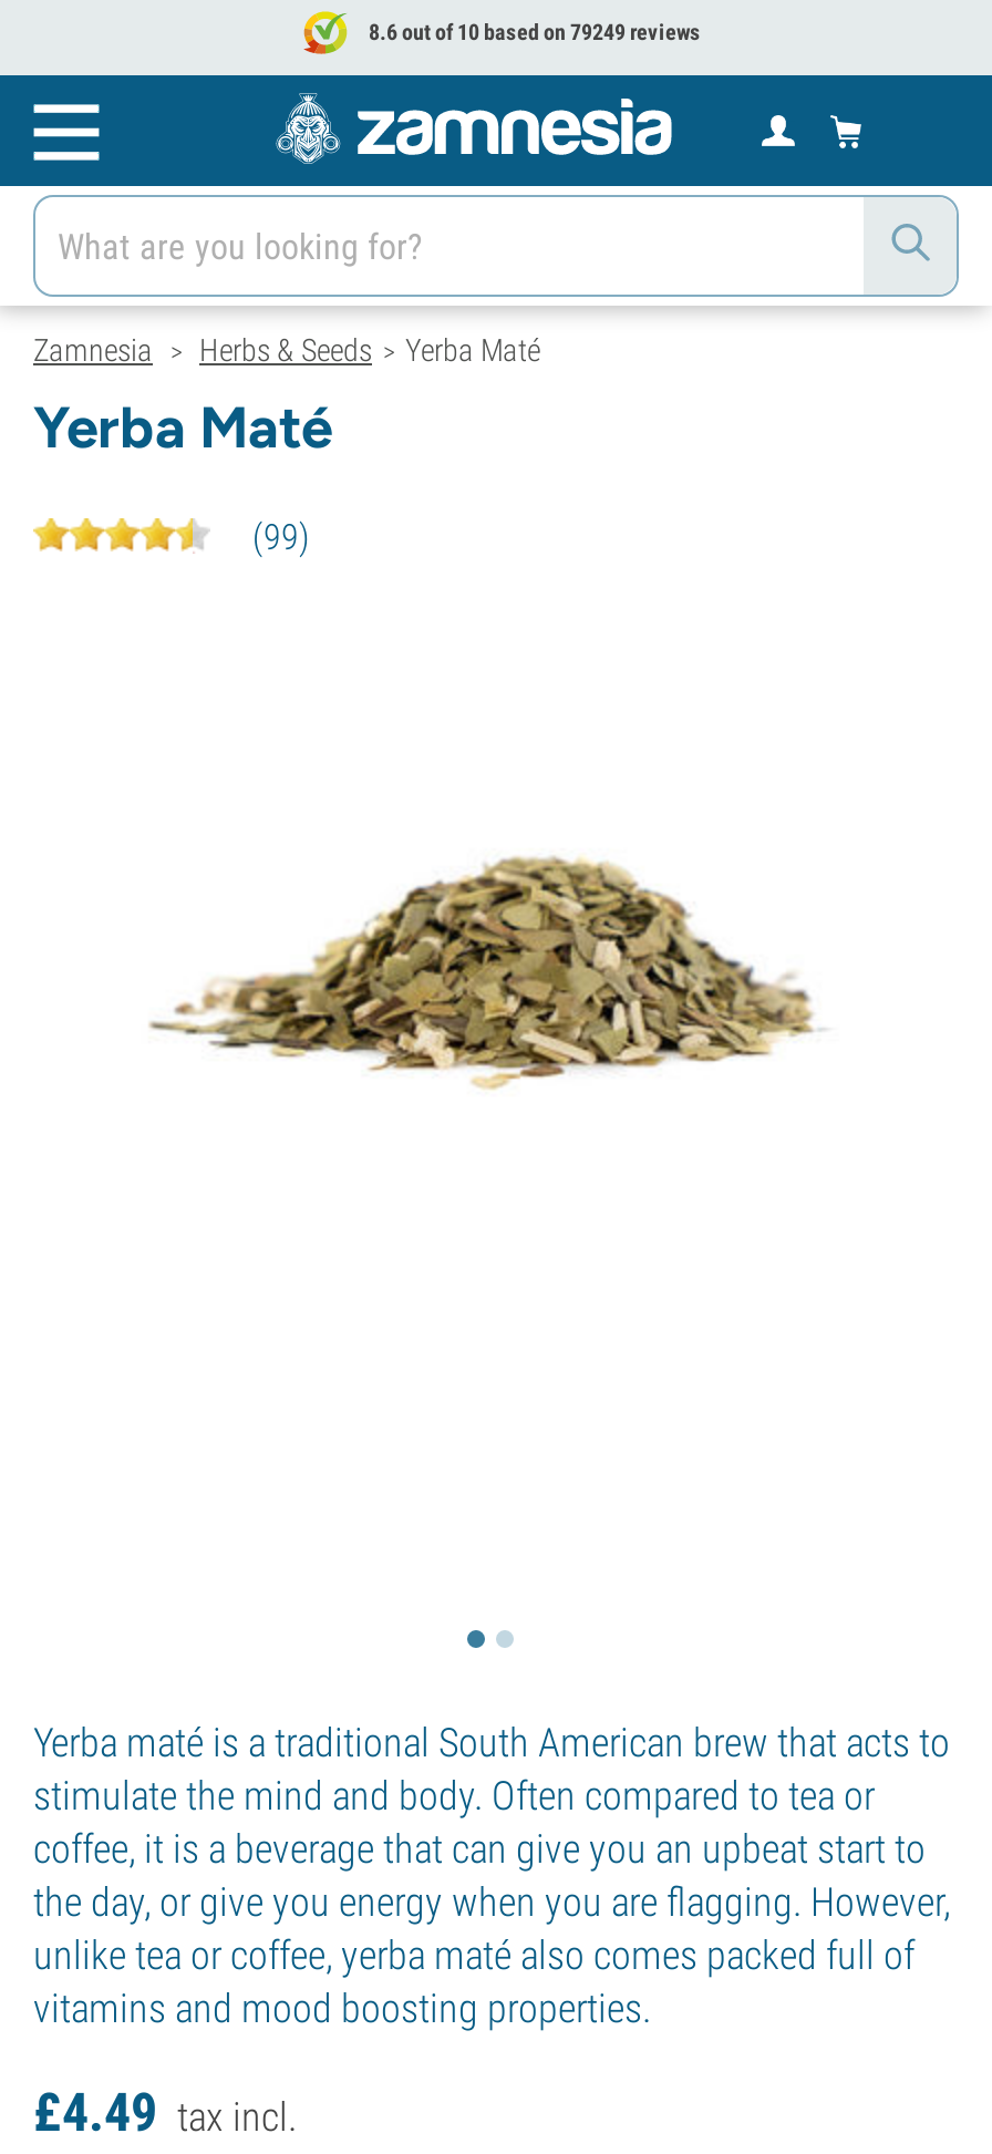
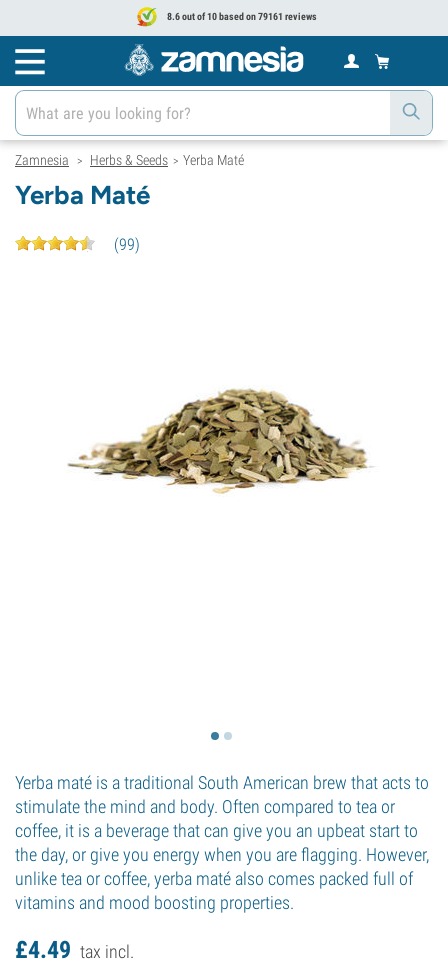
- 8.6 out of 10 based on 79249 reviews
+ 8.6 out of 10 based on 79161 reviews
